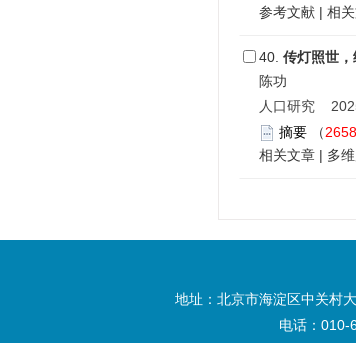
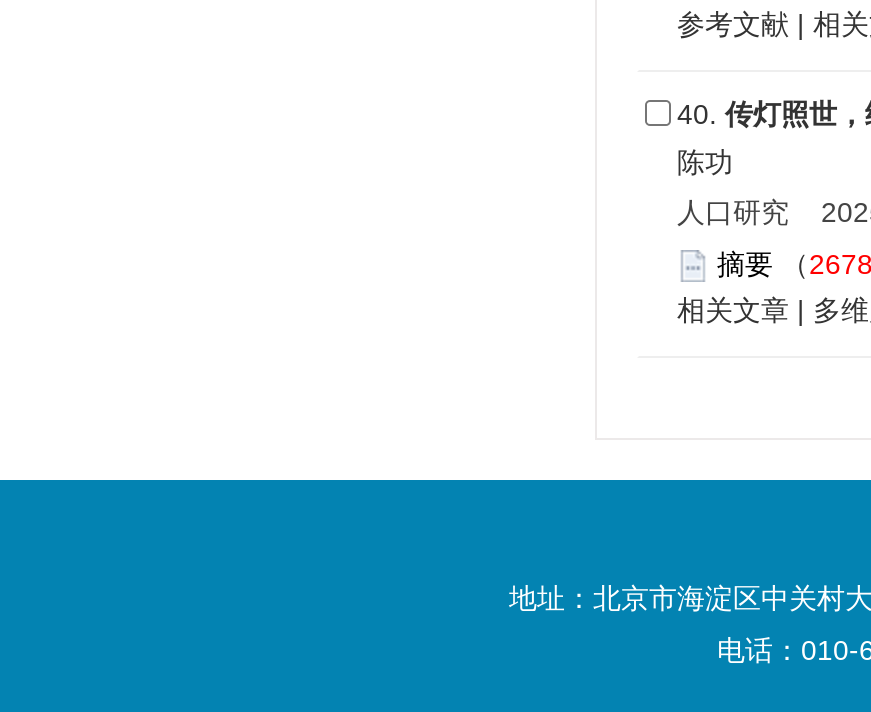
- 摘要（2658
+ 摘要（2678
